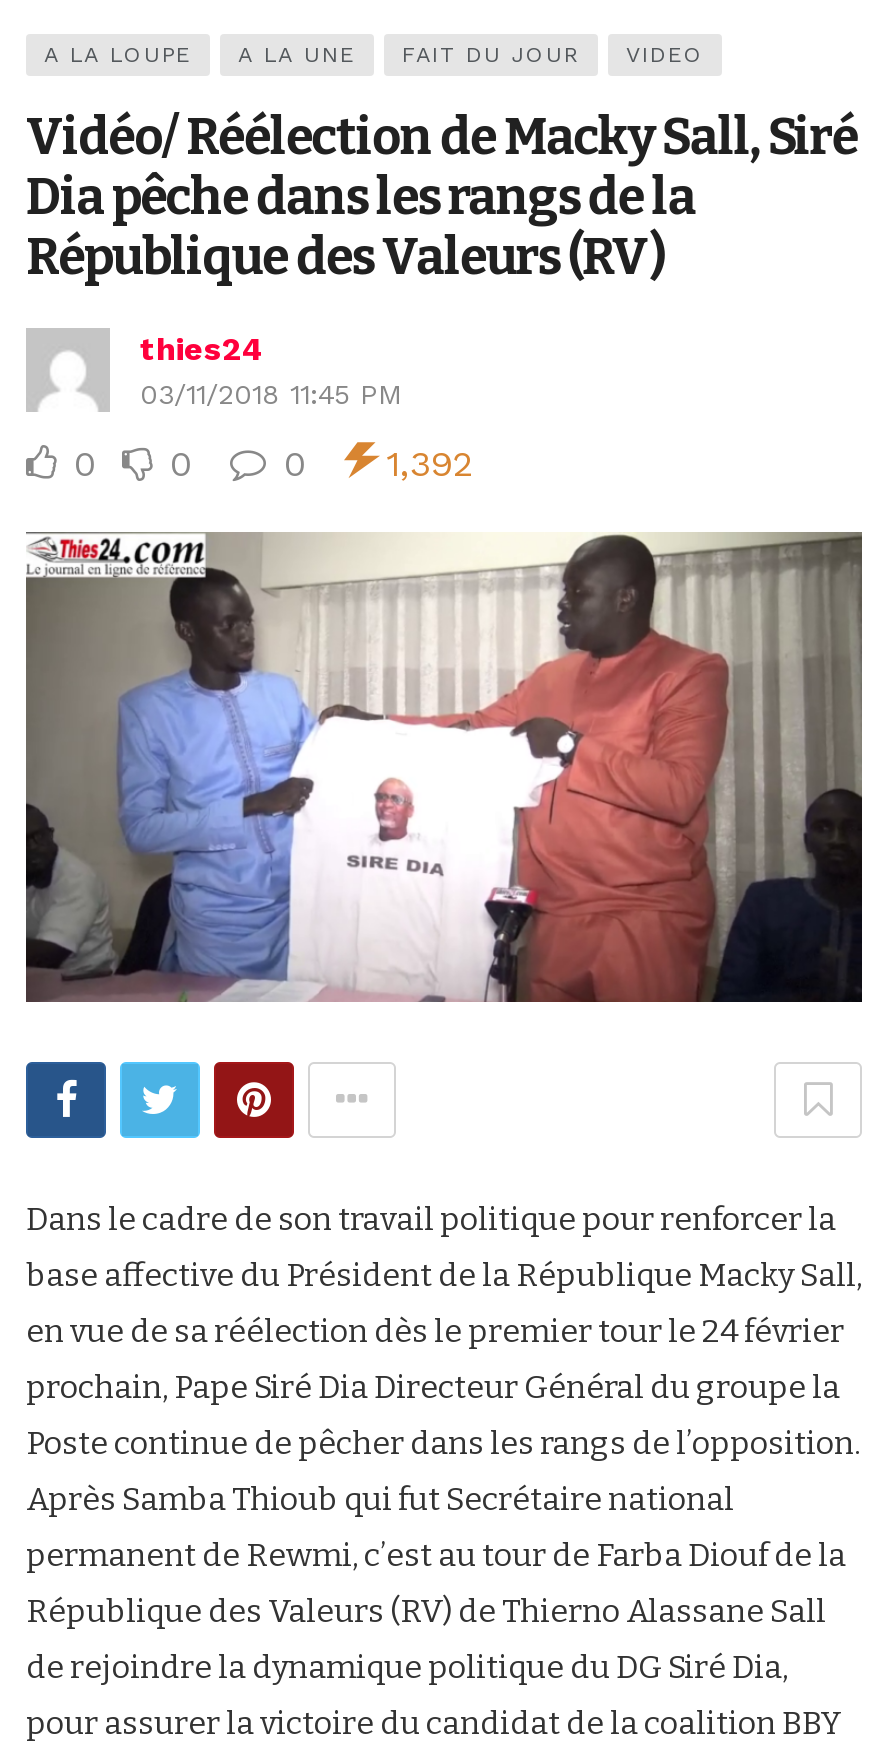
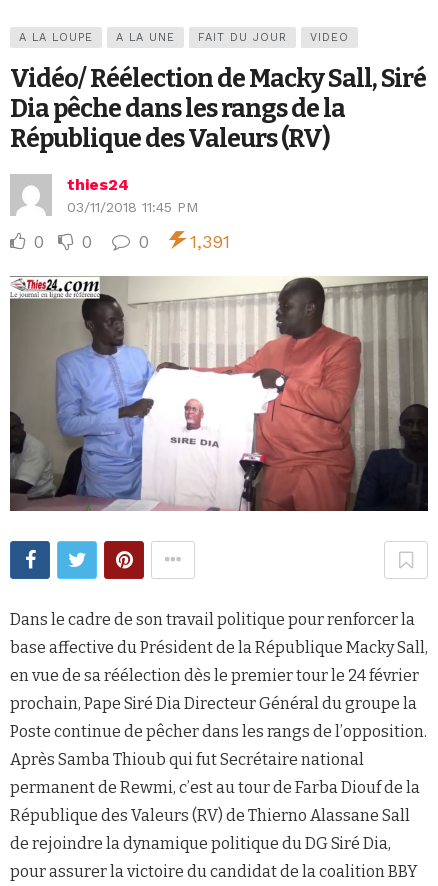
- 1,392
+ 1,391
